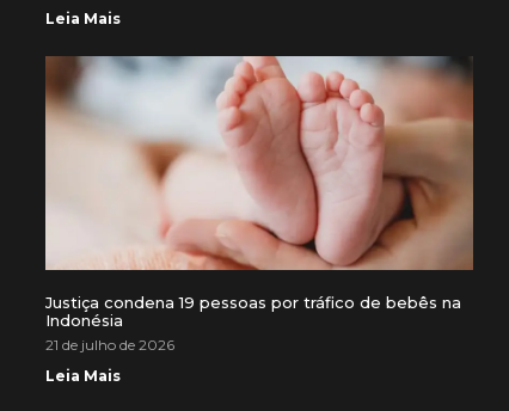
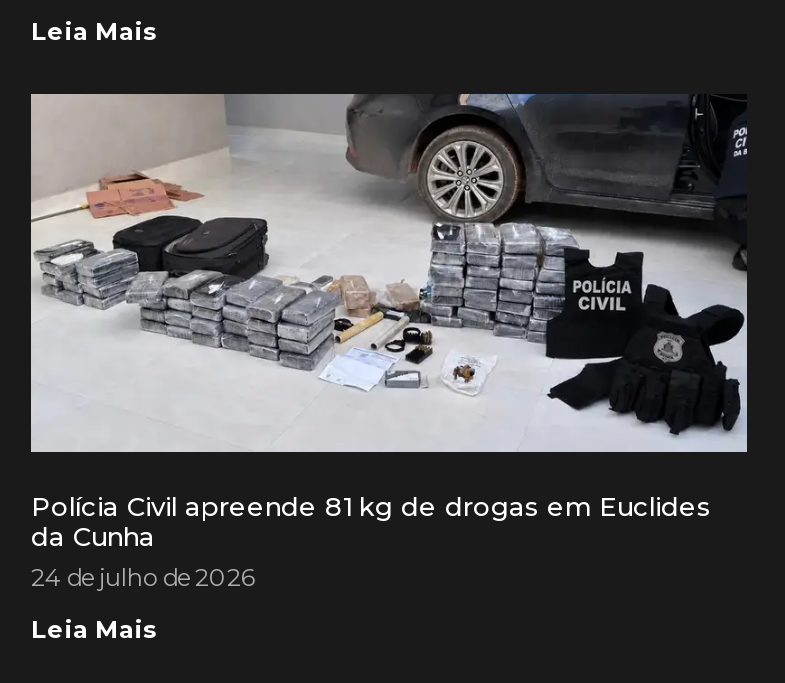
- [image]
- Justiça condena 19 pessoas por tráfico de bebês na
- Indonésia
- 21 de julho de 2026
+ [image]
+ Polícia Civil apreende 81 kg de drogas em Euclides
+ da Cunha
+ 24 de julho de 2026
